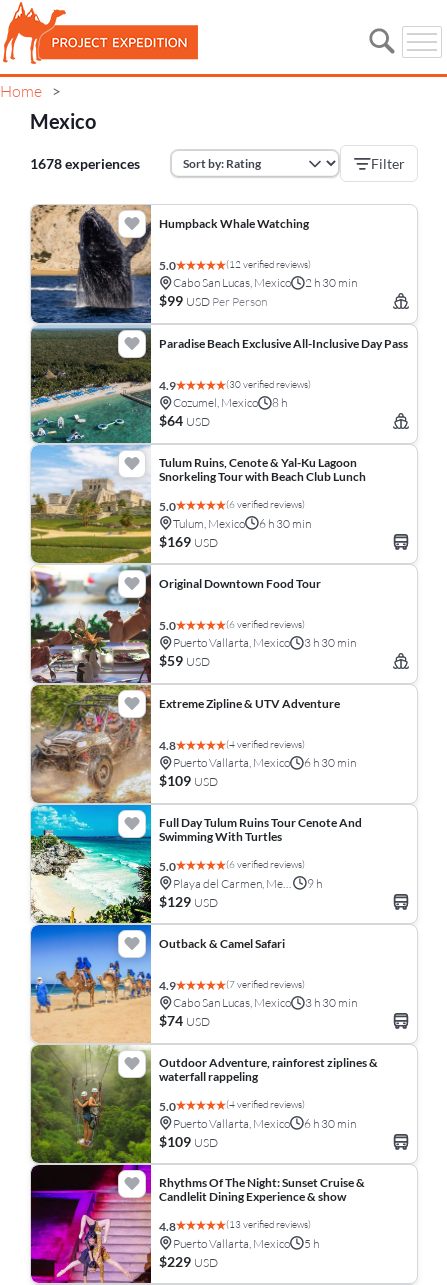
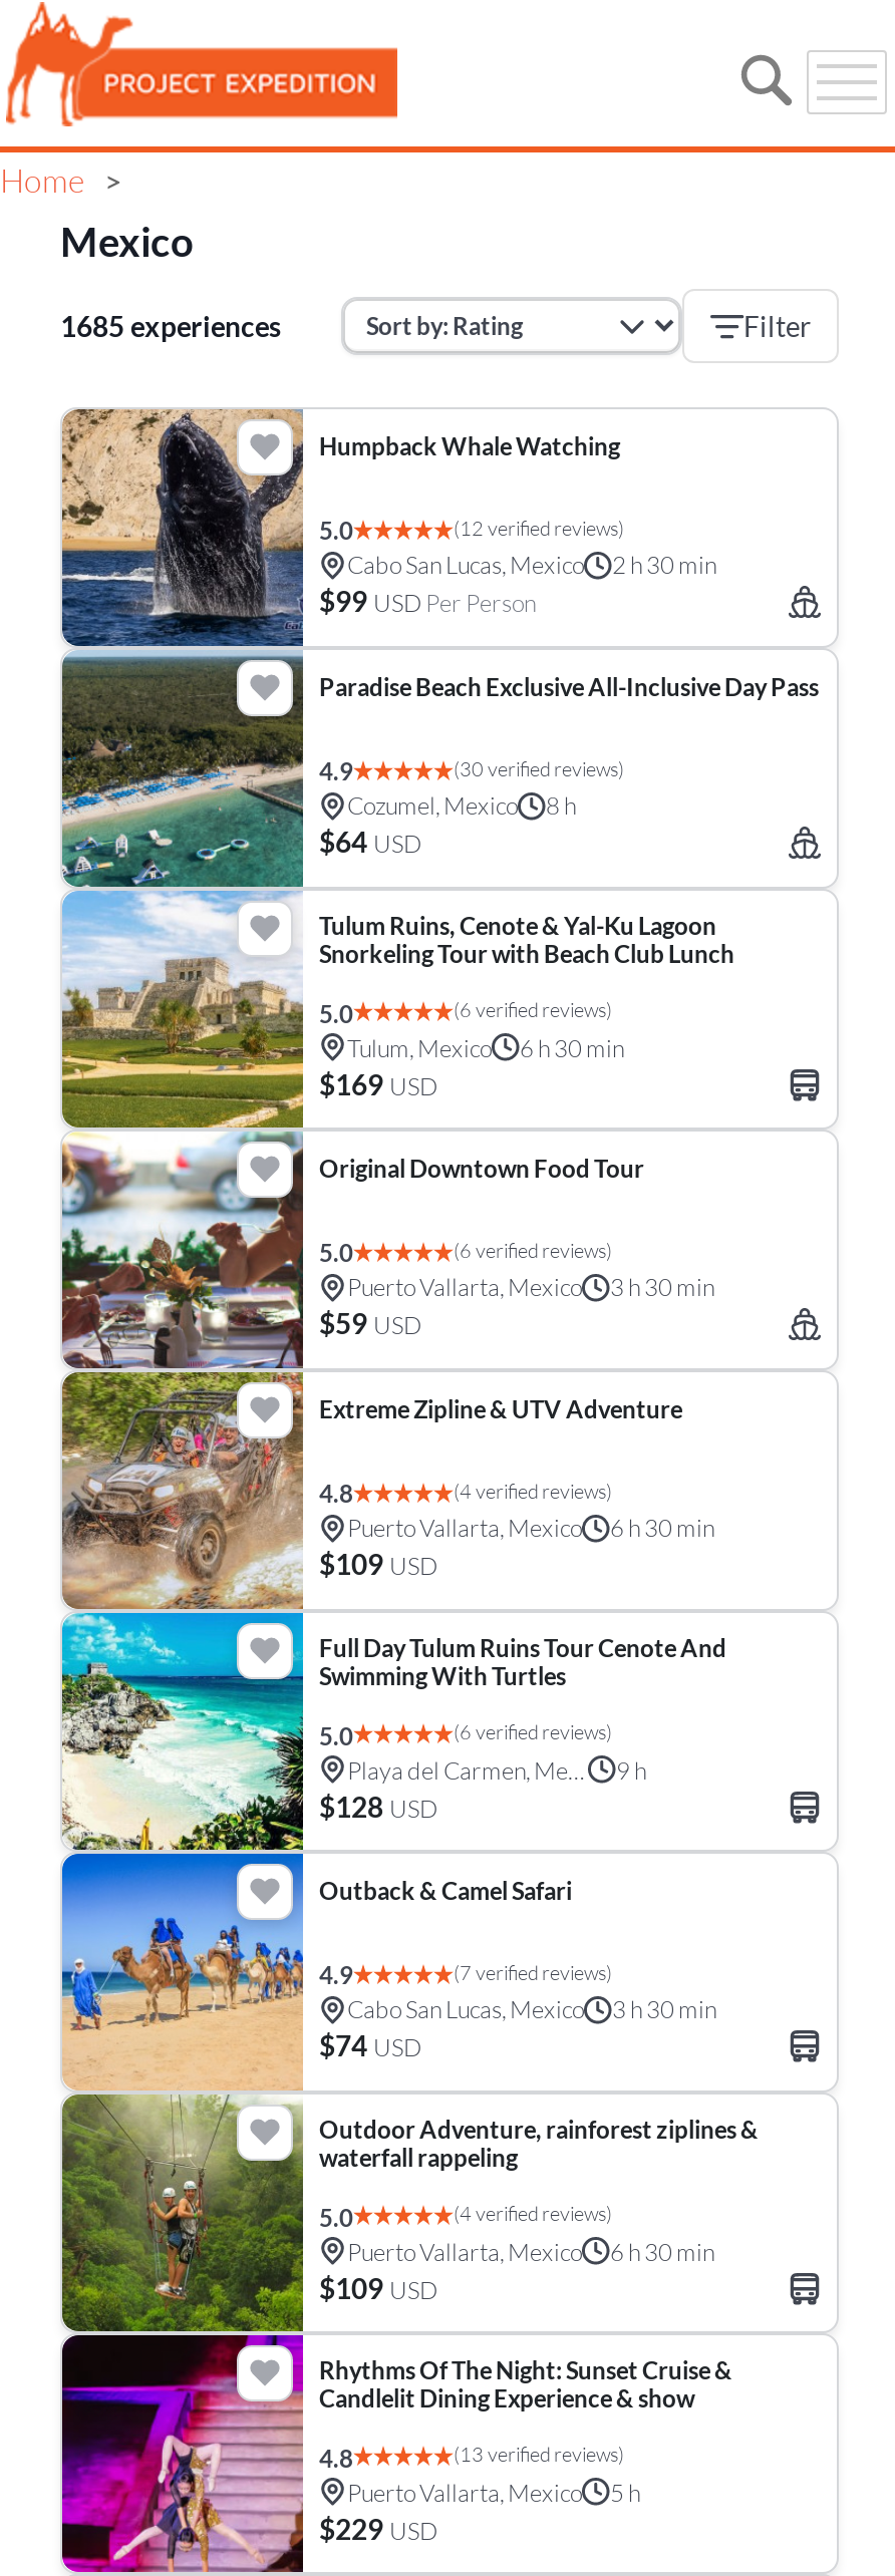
- 1678 experiences
+ 1685 experiences

- $129 USD
+ $128 USD
